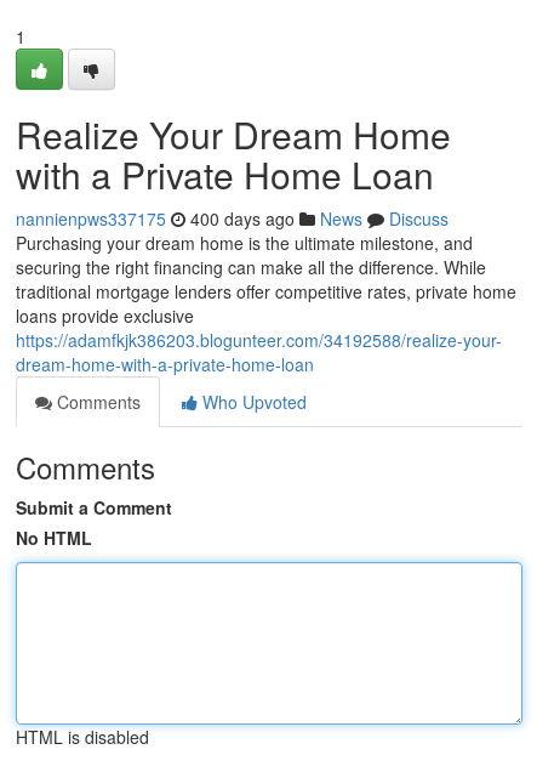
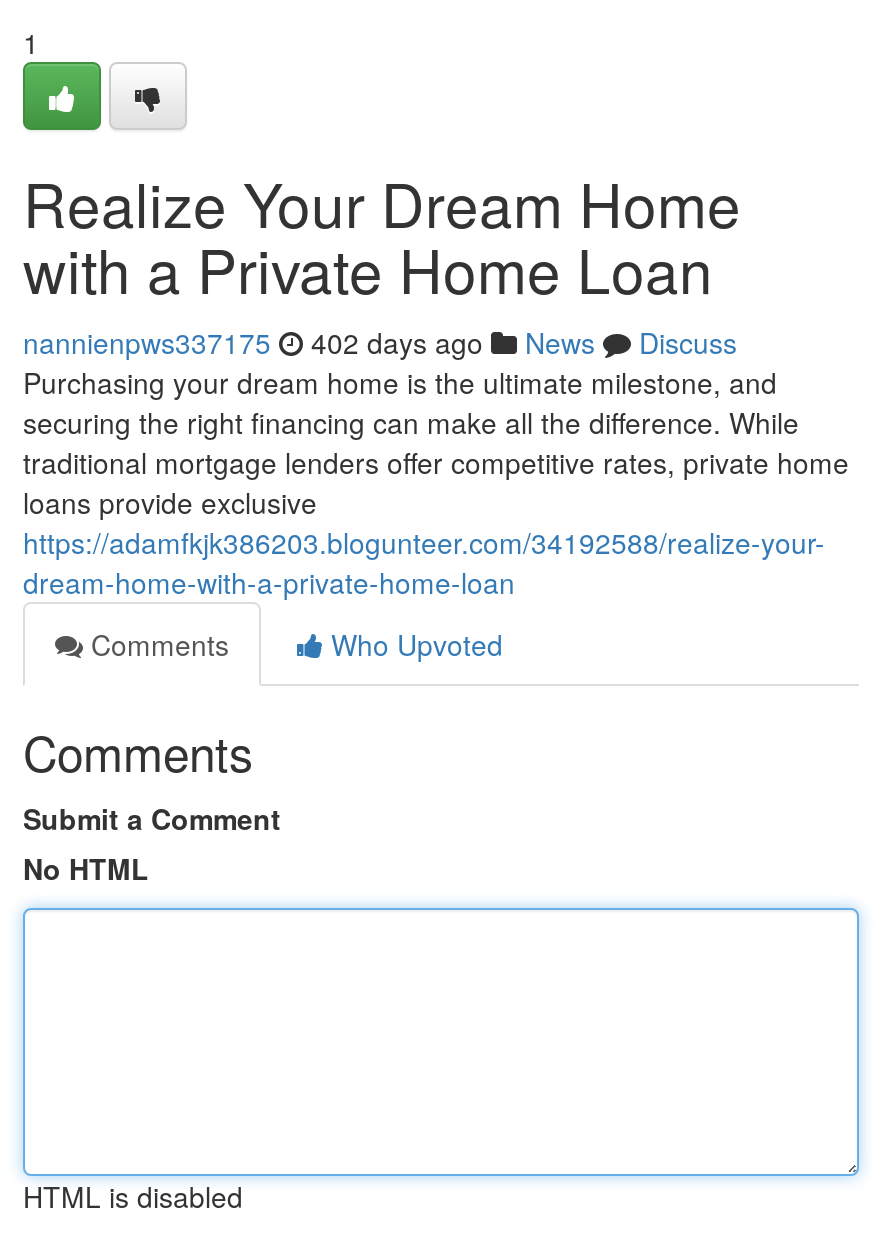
- nannienpws337175 400 days ago News Discuss
+ nannienpws337175 402 days ago News Discuss
